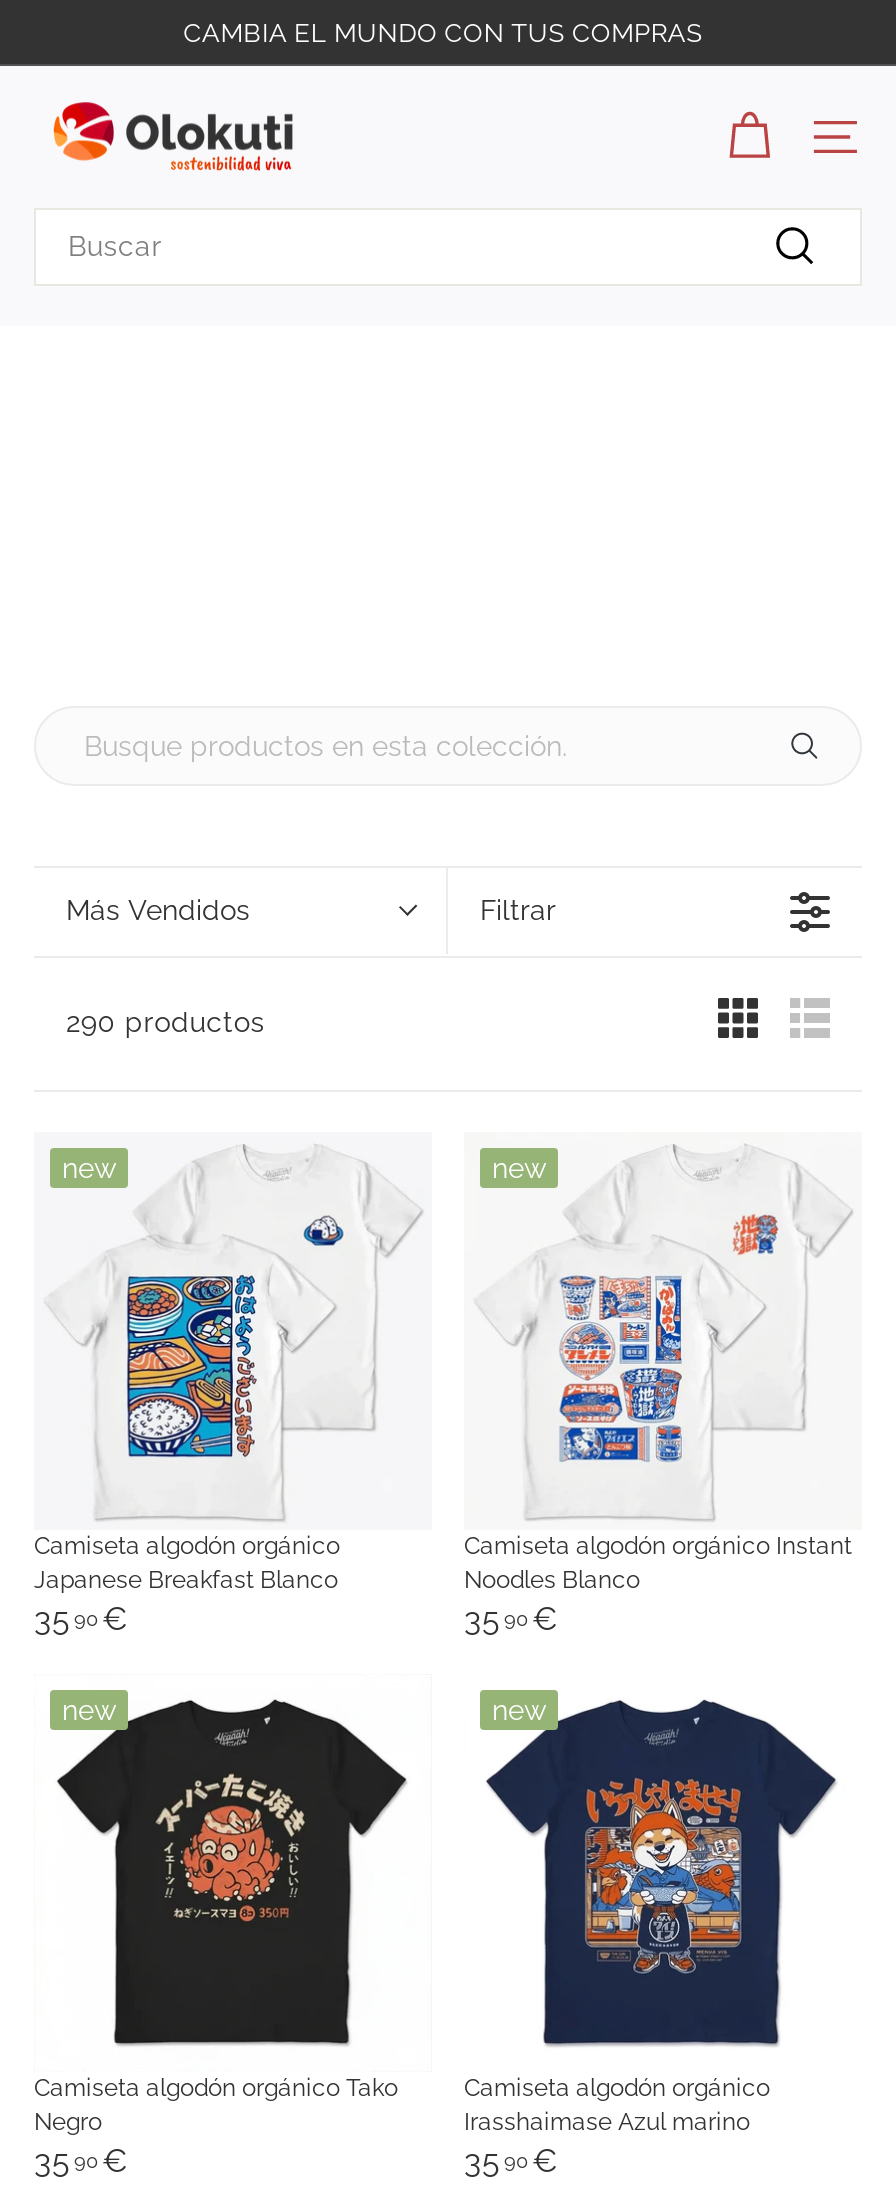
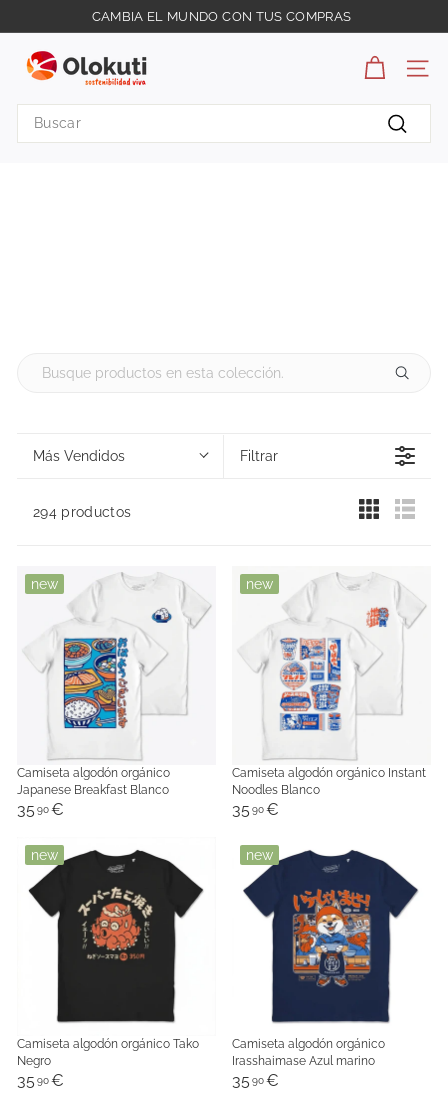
- 290 productos
+ 294 productos
